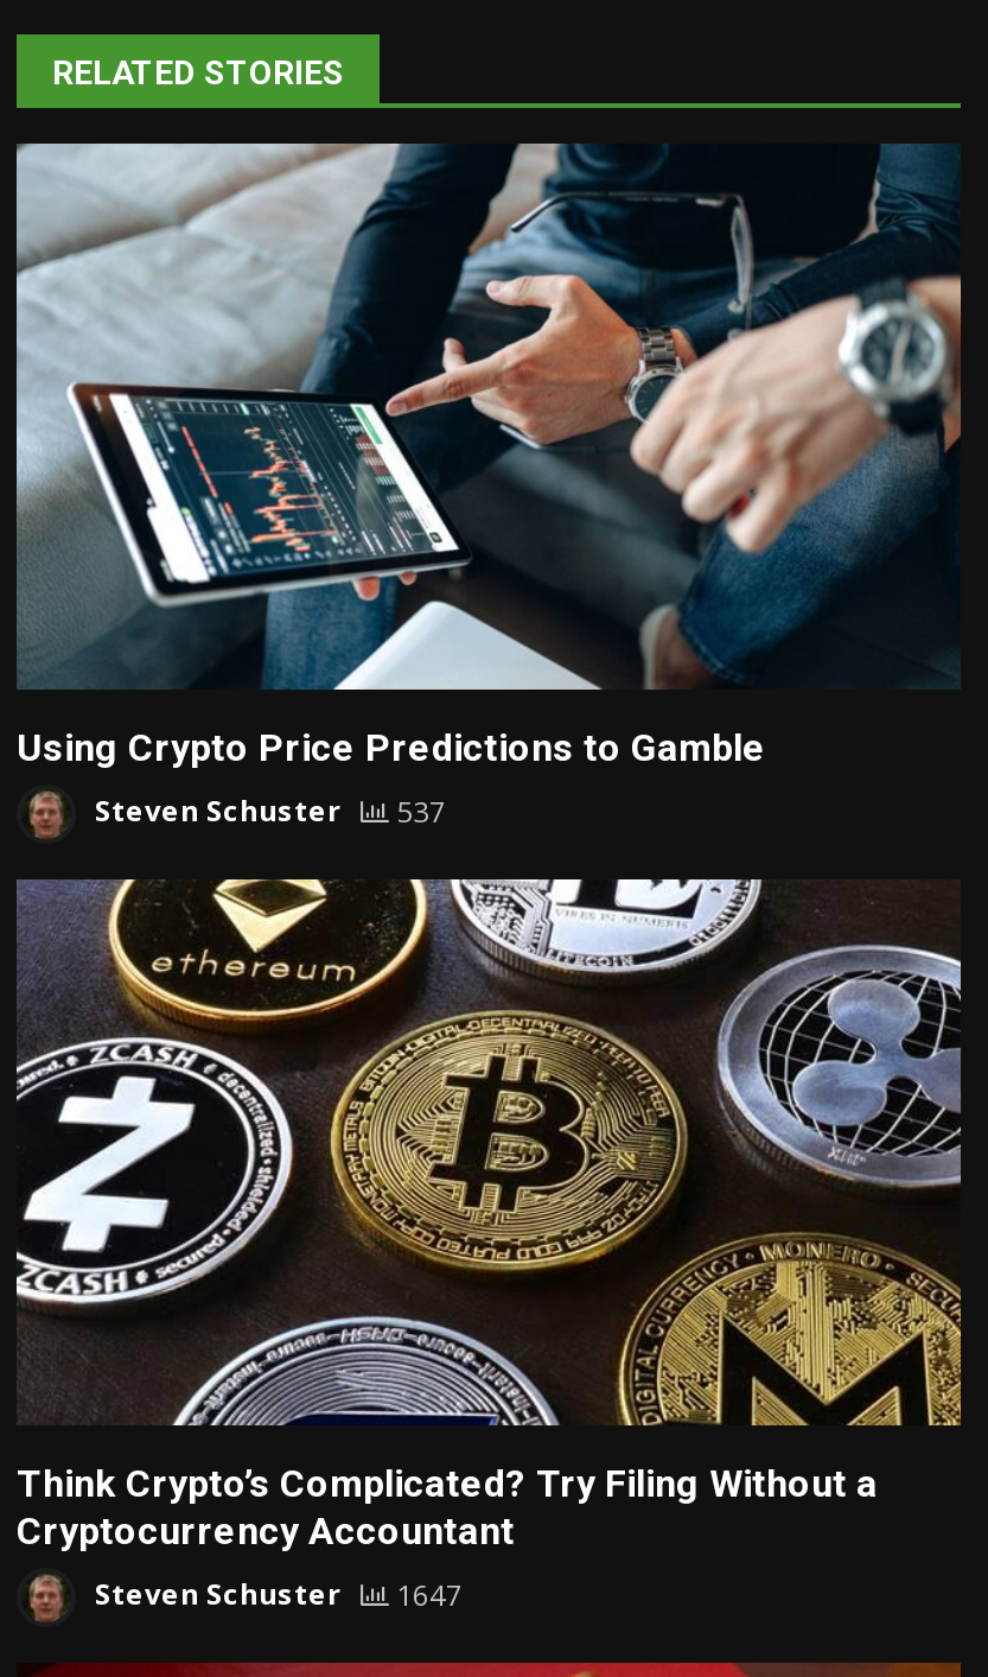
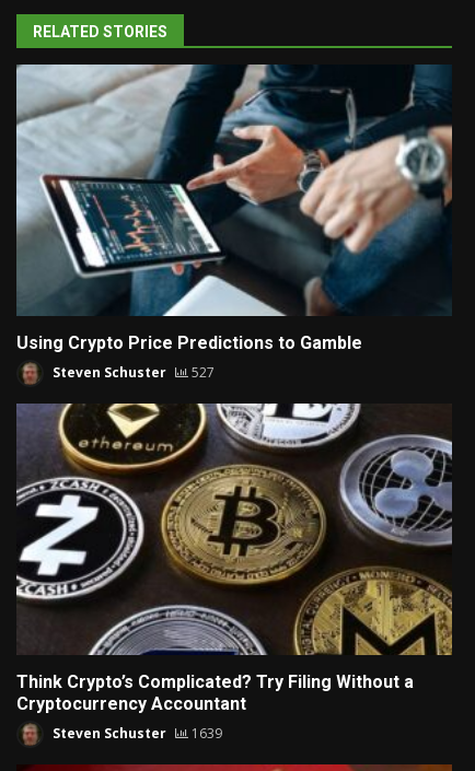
- Steven Schuster 537
+ Steven Schuster 527

- Steven Schuster 1647
+ Steven Schuster 1639
